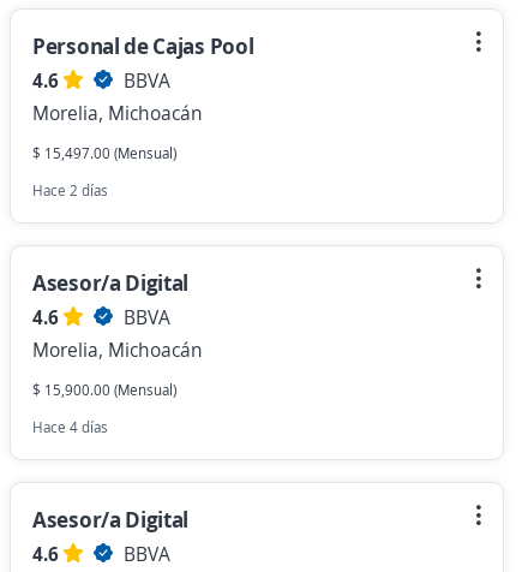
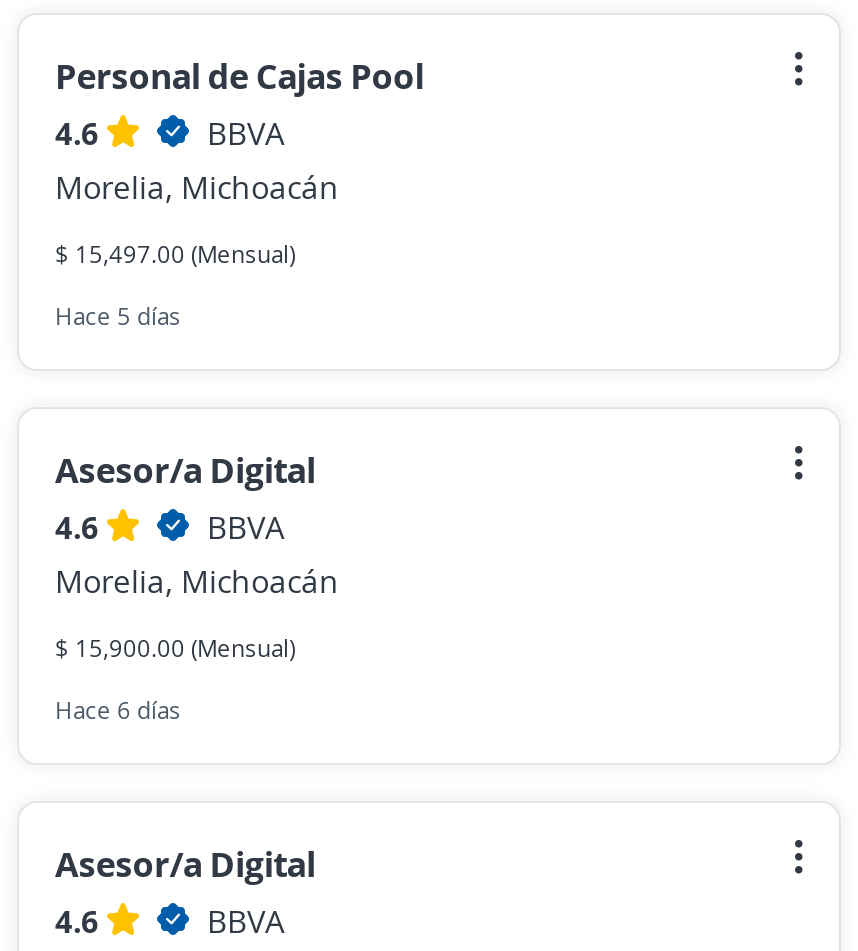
- Hace 2 días
+ Hace 5 días

- Hace 4 días
+ Hace 6 días
